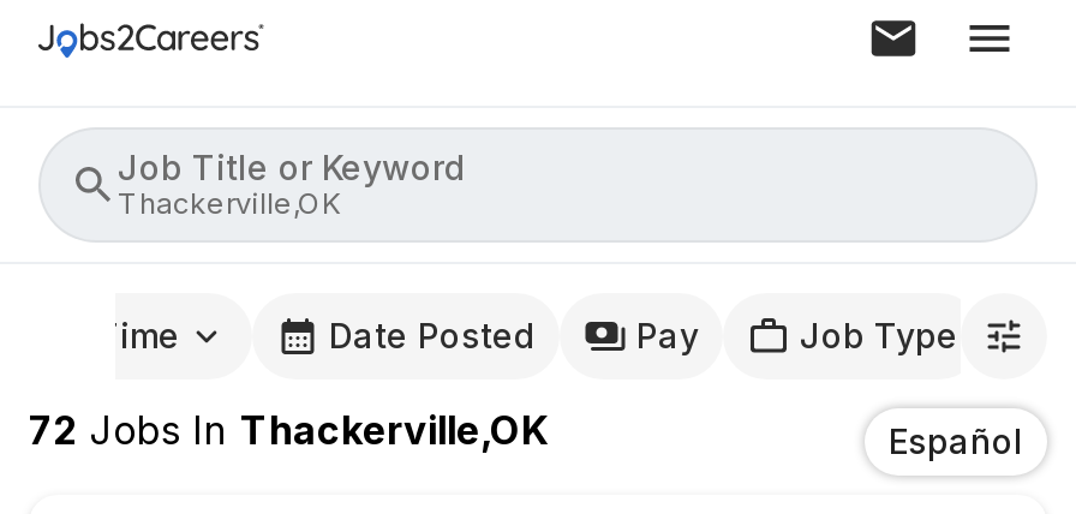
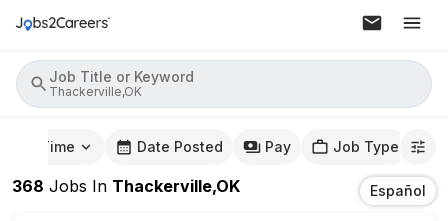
- 72 Jobs In Thackerville,OK
+ 368 Jobs In Thackerville,OK
